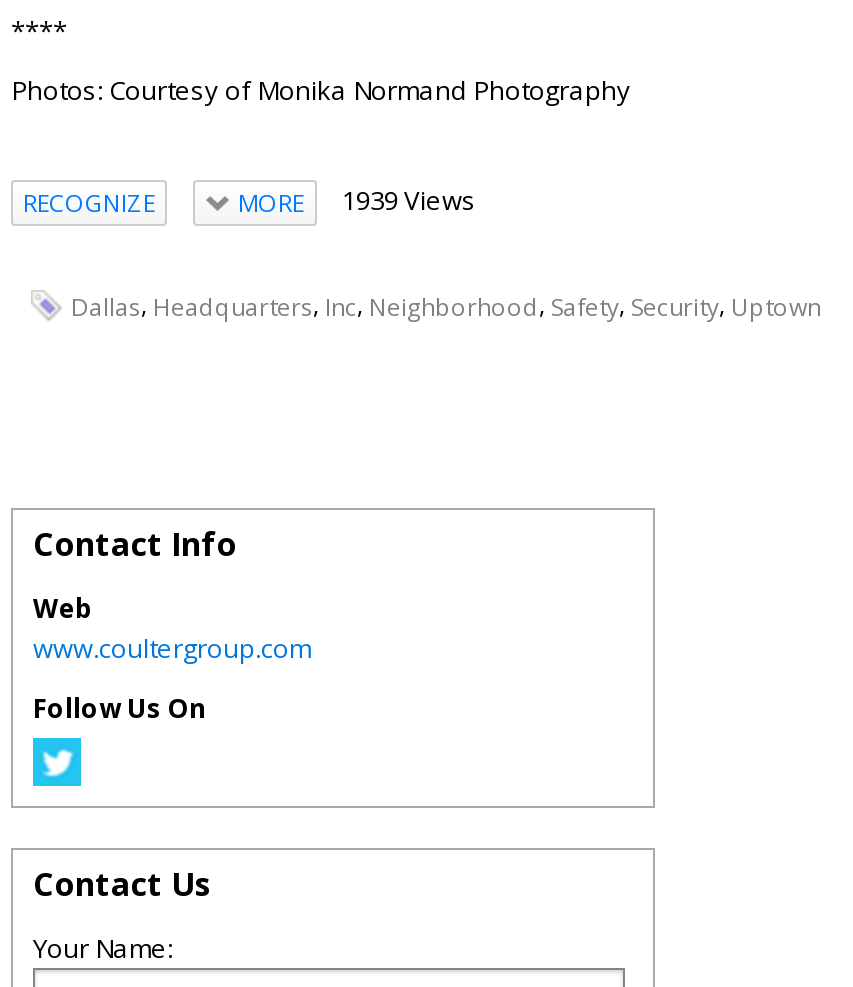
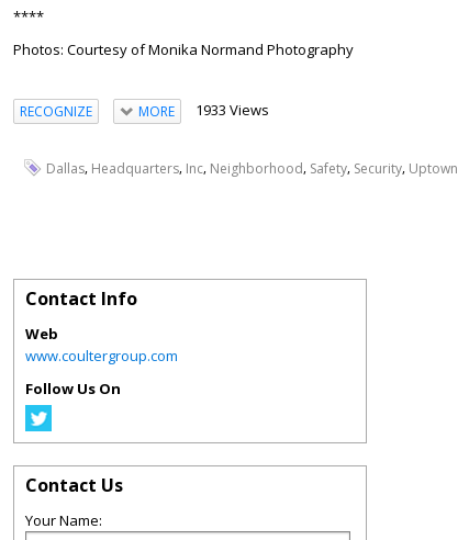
- MORE 1939 Views
+ MORE 1933 Views
